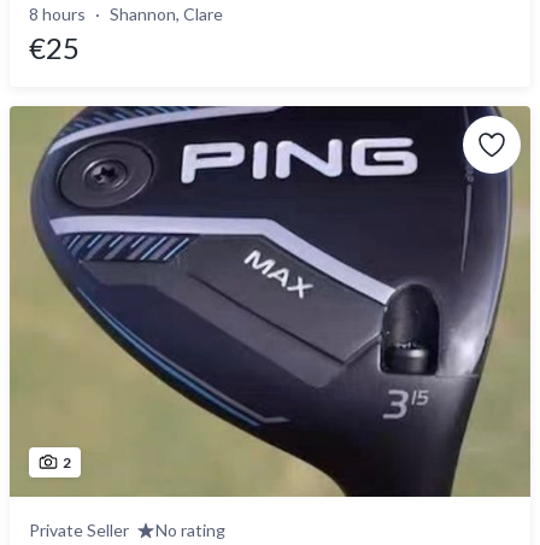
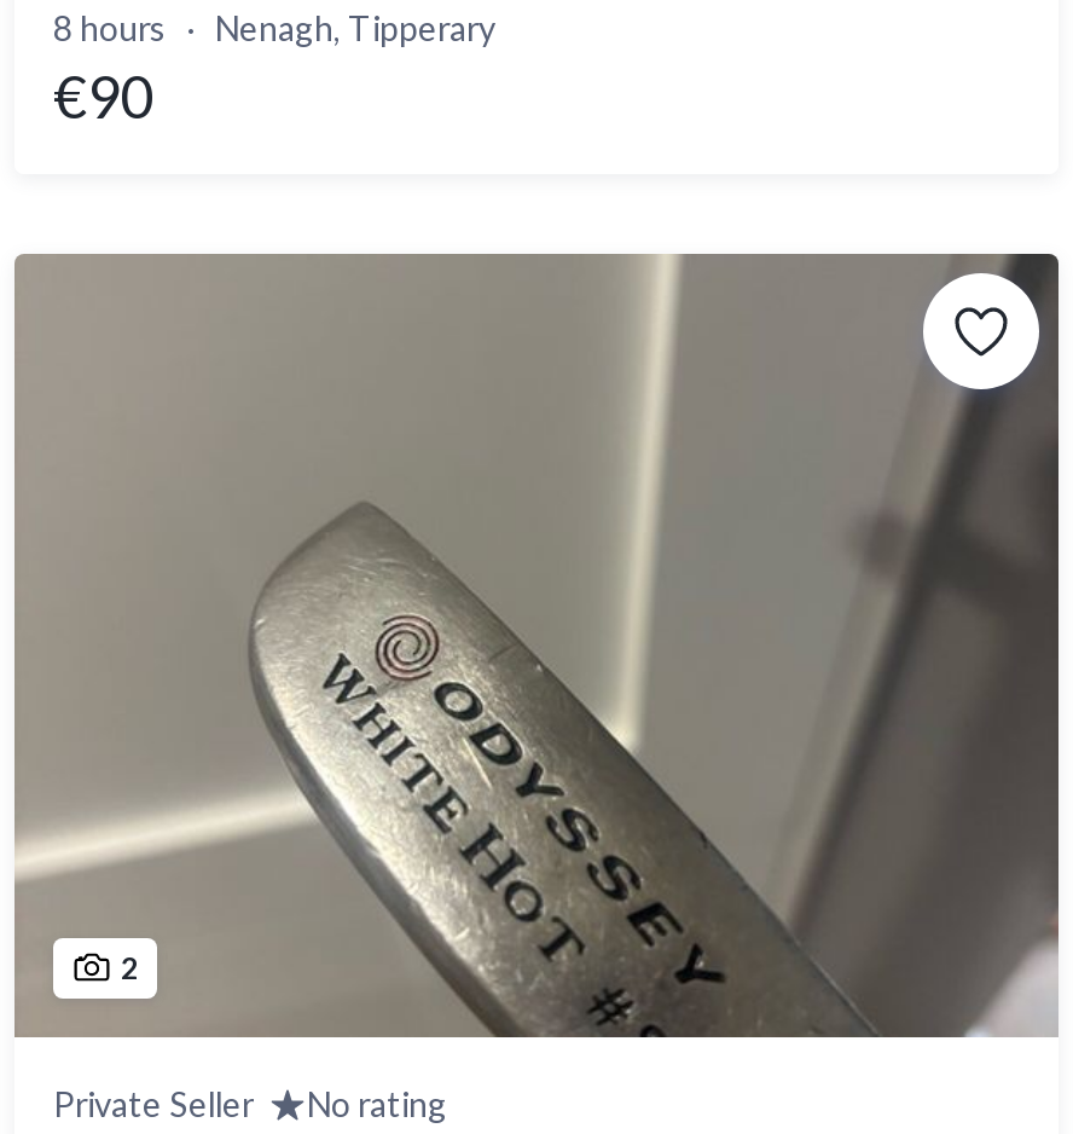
- Shannon, Clare
- €25
+ Nenagh, Tipperary
+ €90

- [image]
+ [image]
